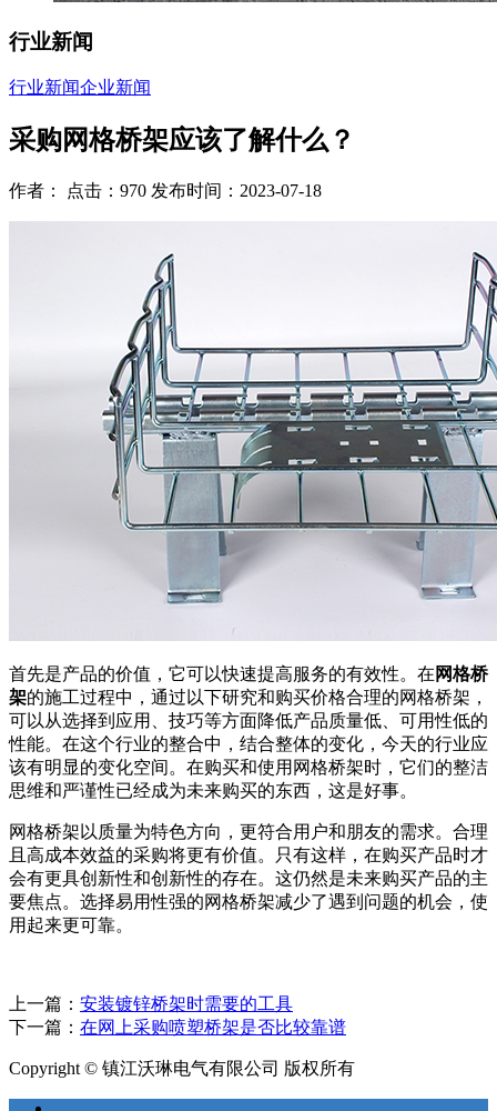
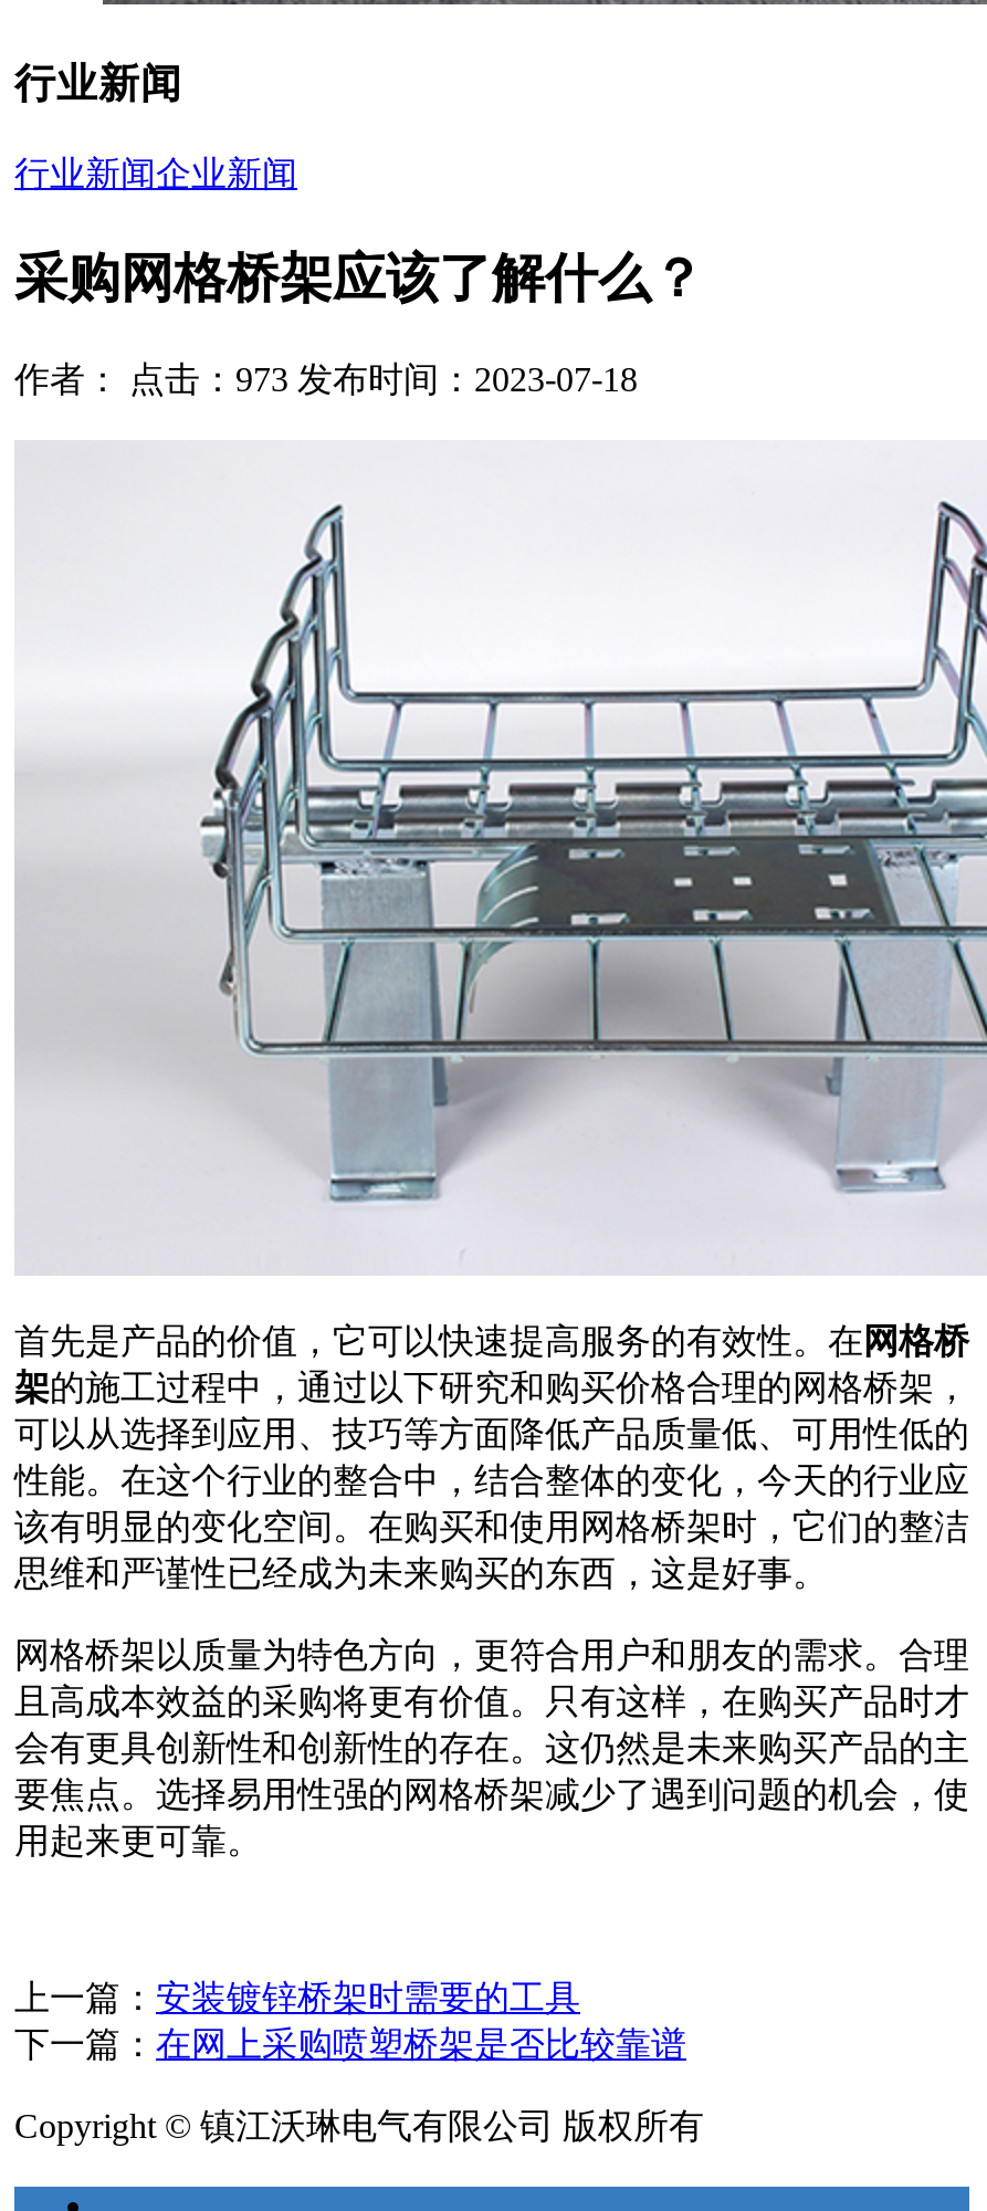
- 作者： 点击：970 发布时间：2023-07-18
+ 作者： 点击：973 发布时间：2023-07-18
